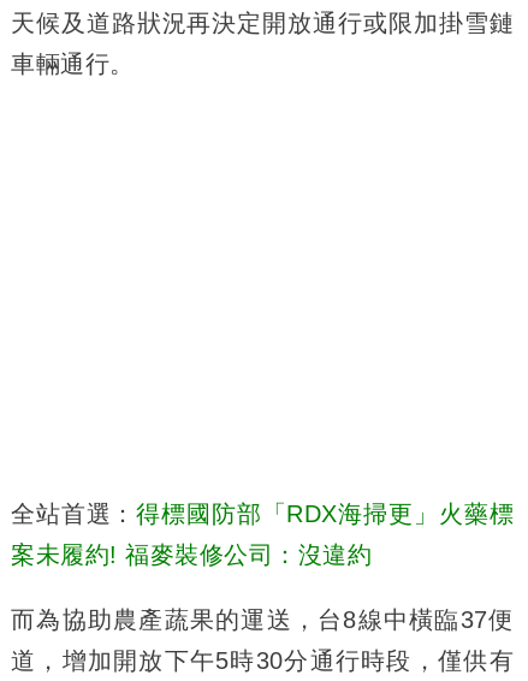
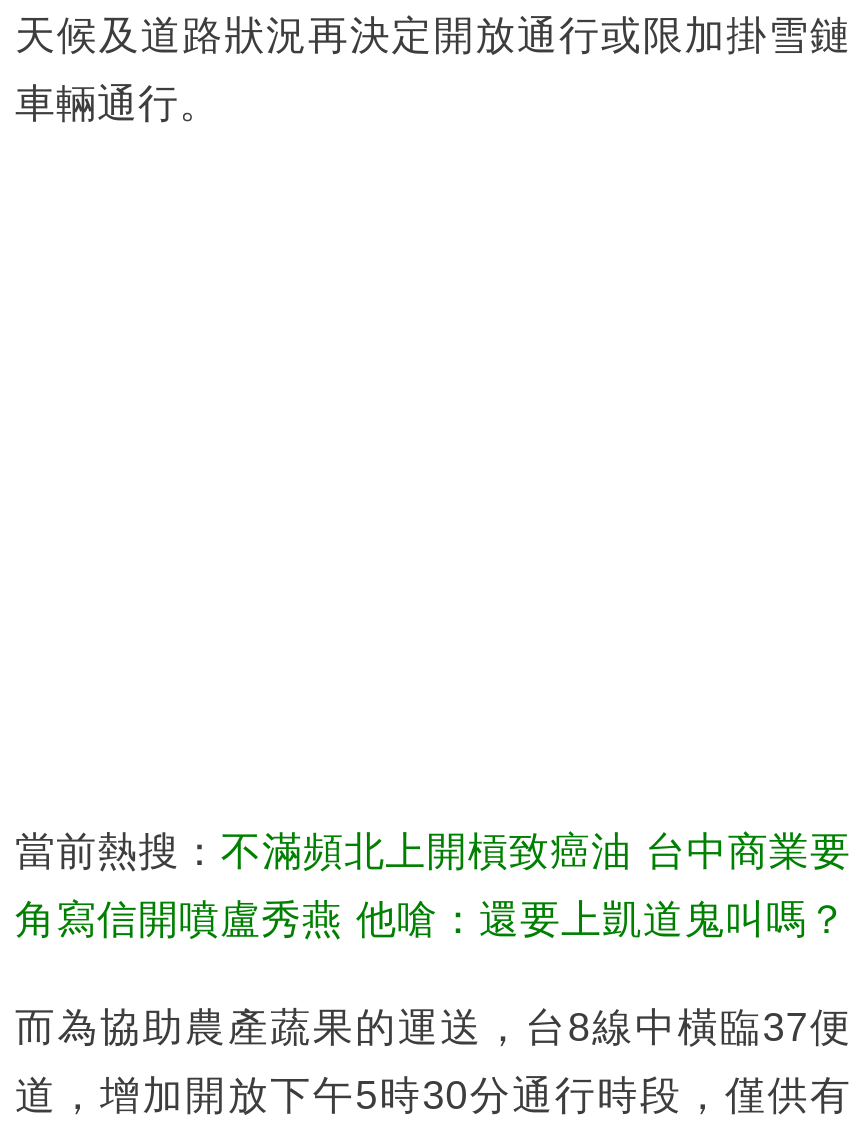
- 全站首選：得標國防部「RDX海掃更」火藥標
+ 當前熱搜：不滿頻北上開槓致癌油 台中商業要

- 案未履約! 福麥裝修公司：沒違約
+ 角寫信開噴盧秀燕 他嗆：還要上凱道鬼叫嗎？
